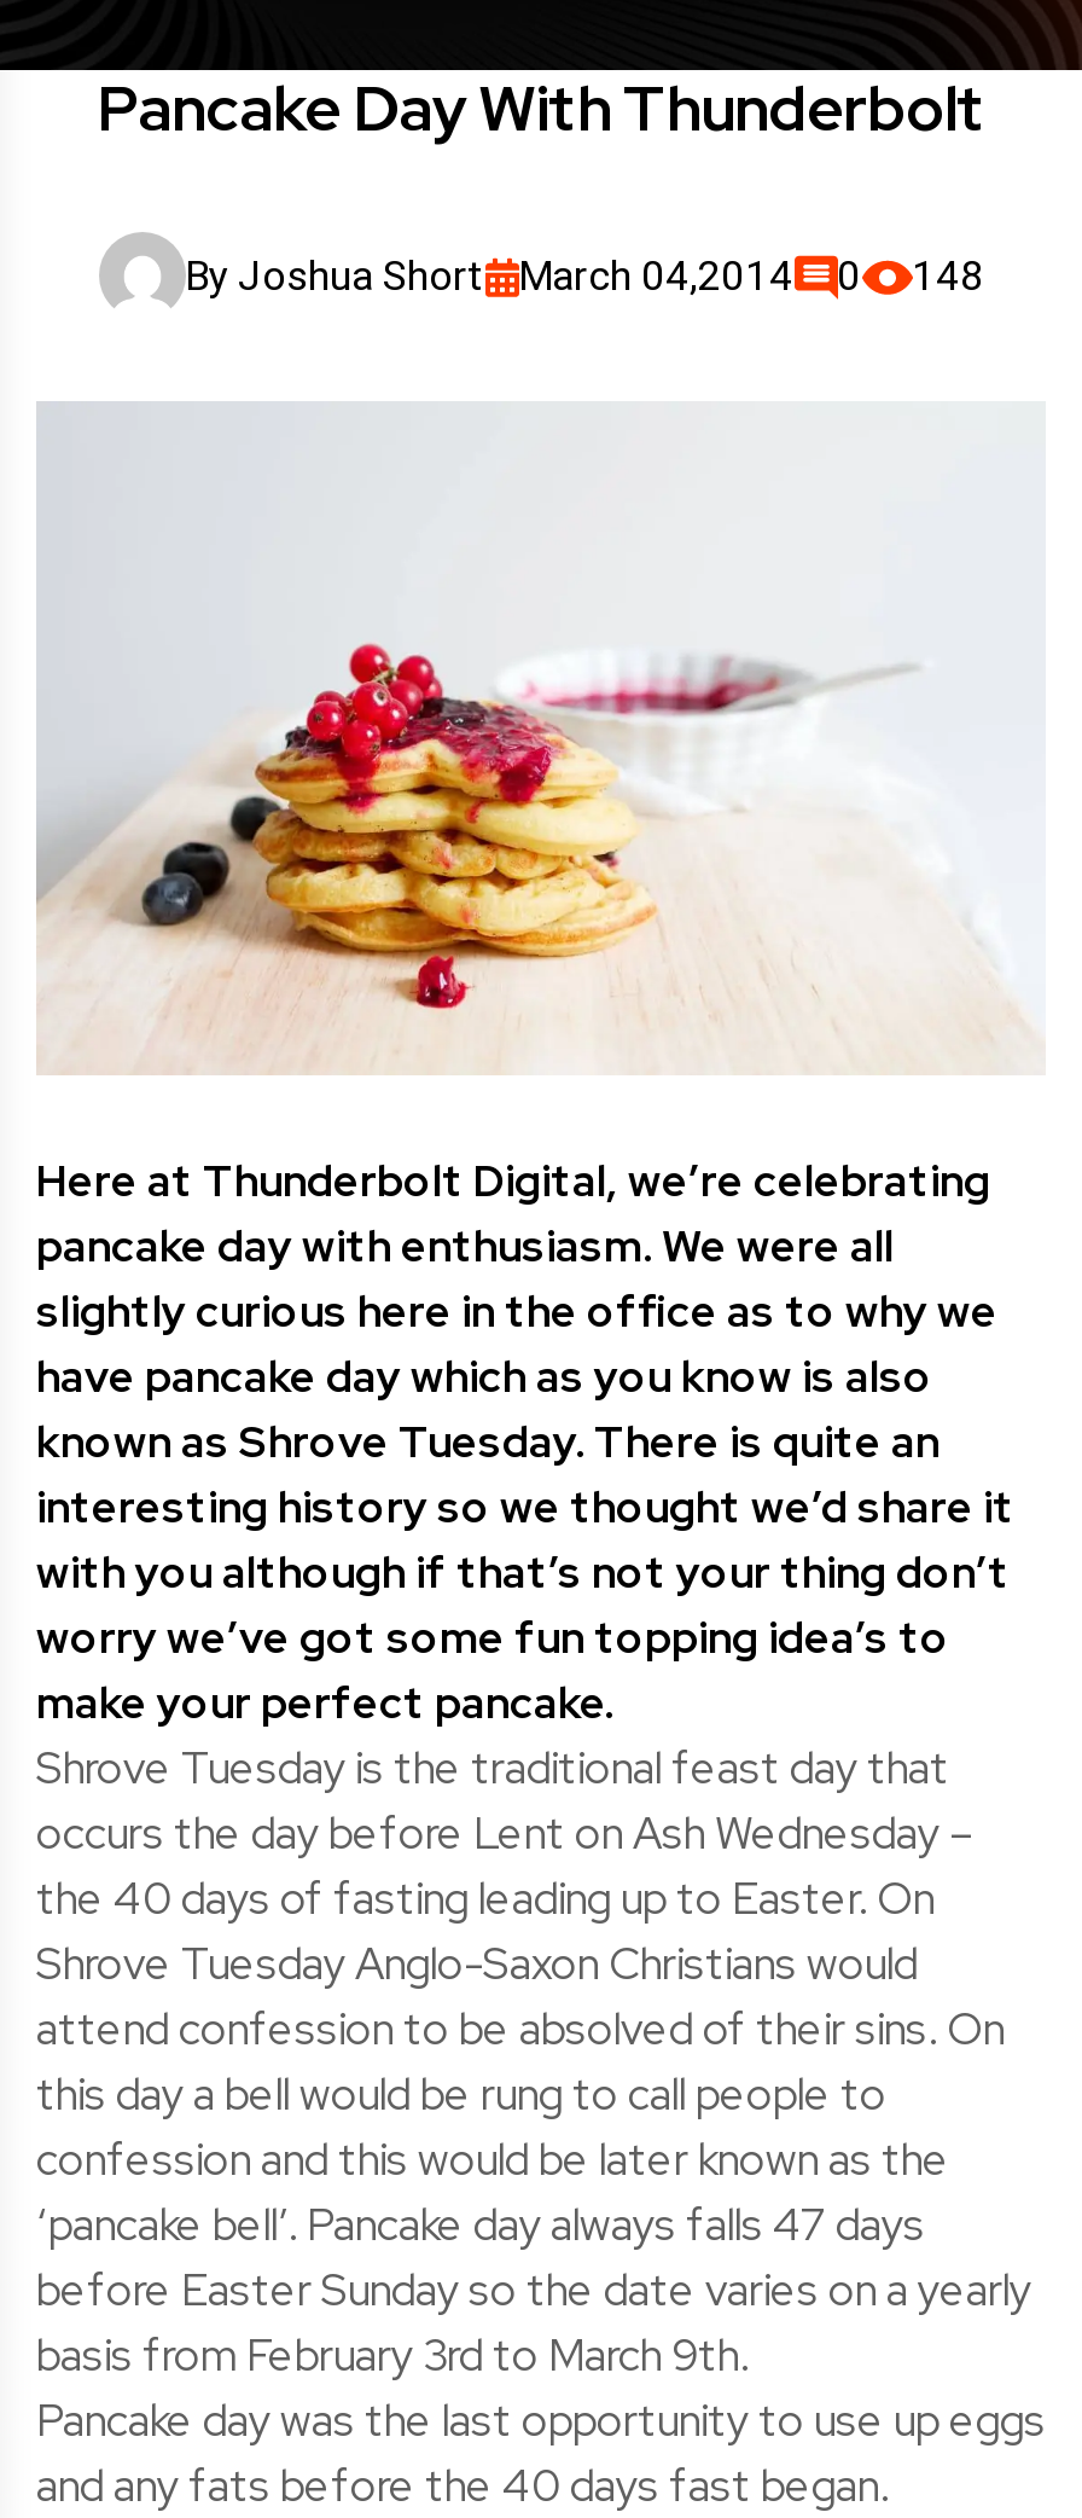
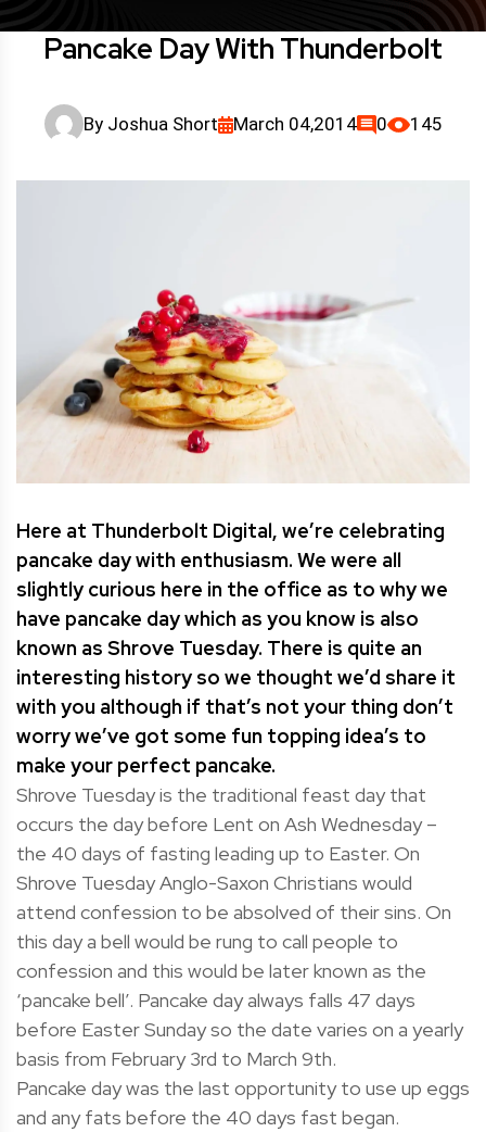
- By Joshua Short March 04,2014 0 148
+ By Joshua Short March 04,2014 0 145
